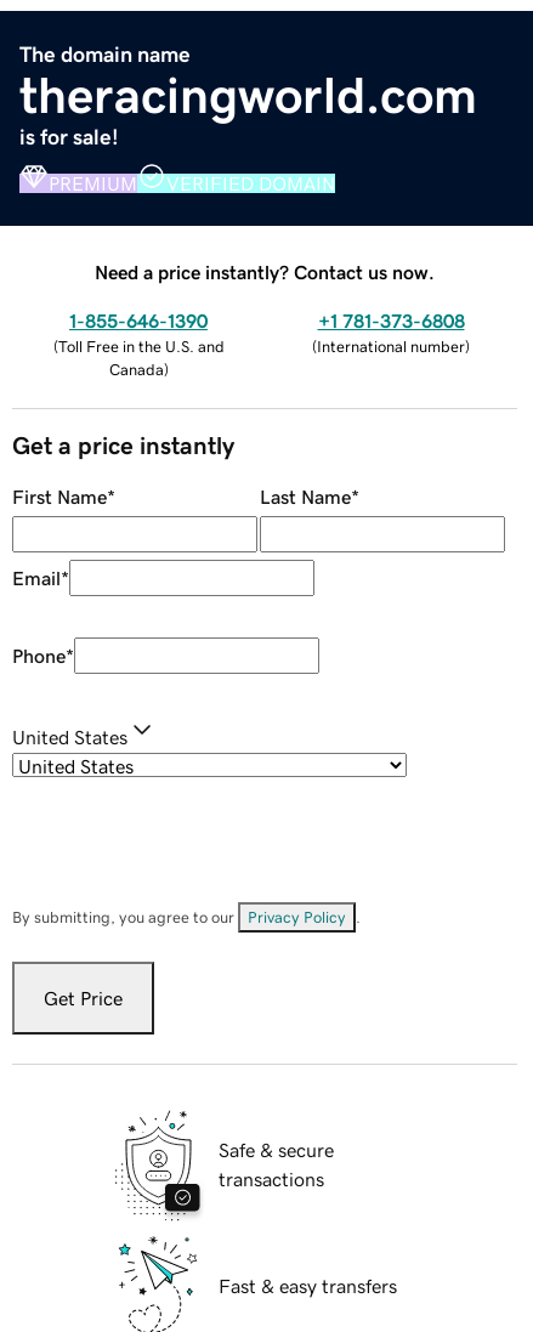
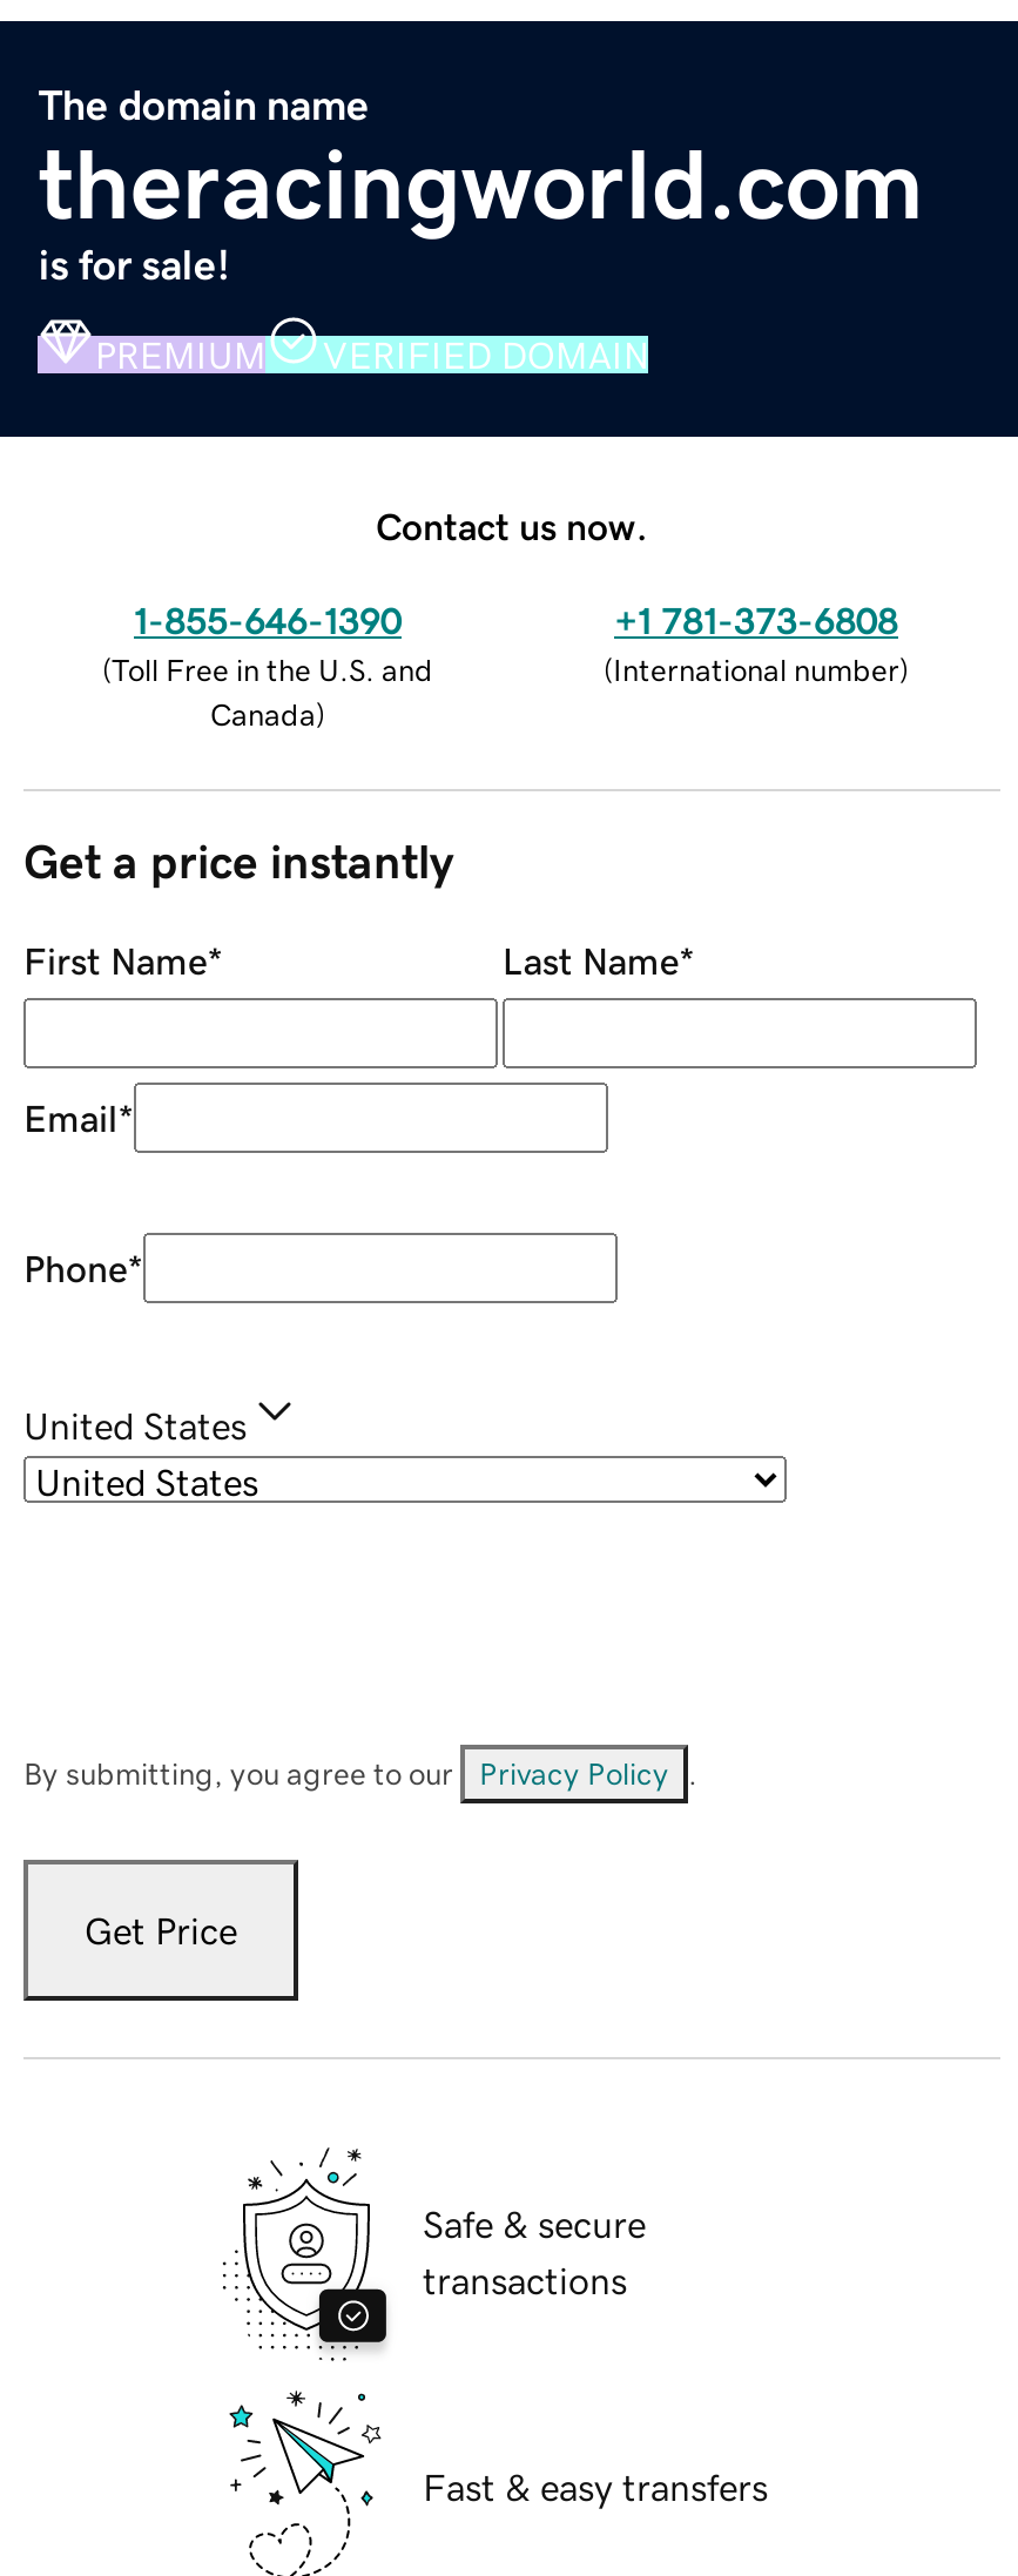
- Need a price instantly? Contact us now.
+ Contact us now.
